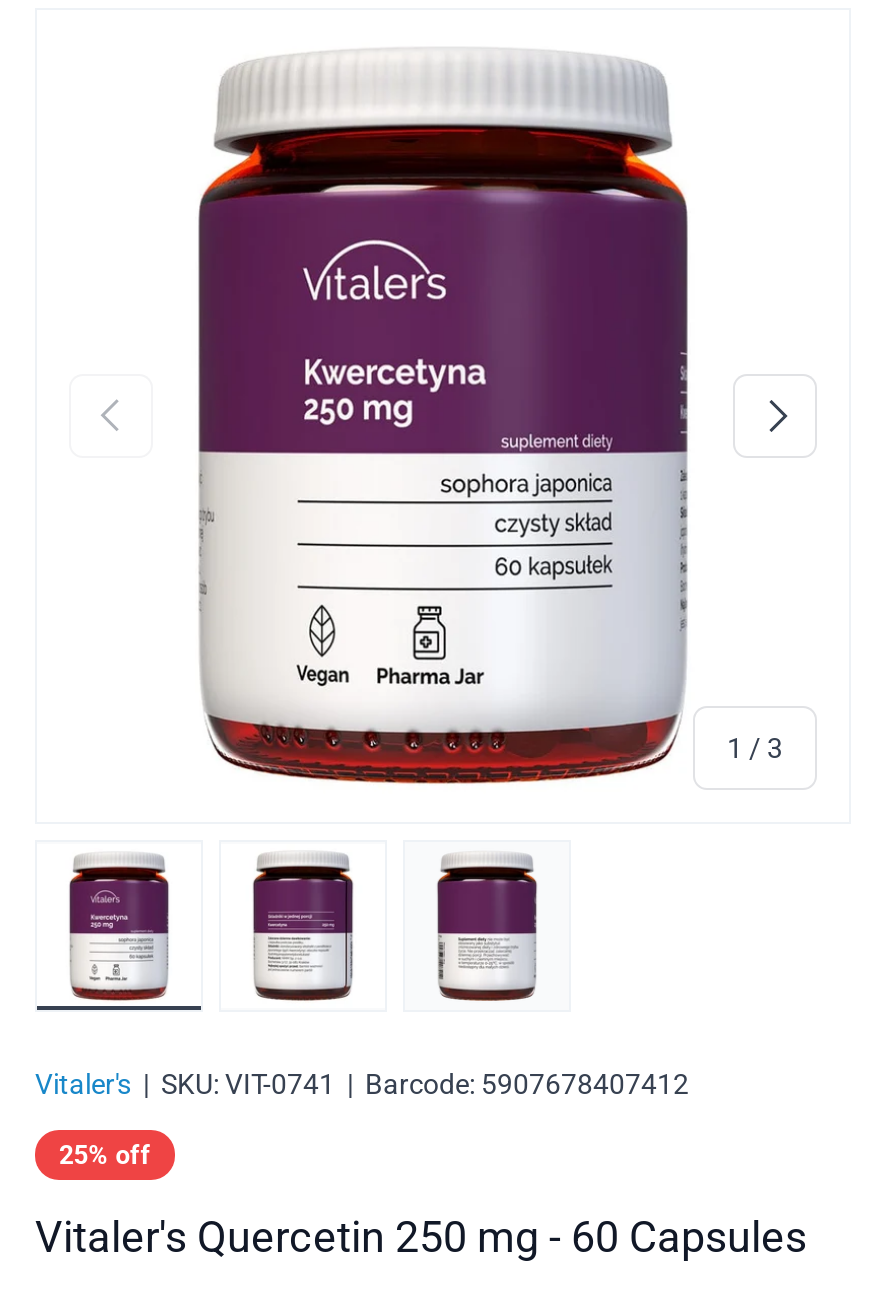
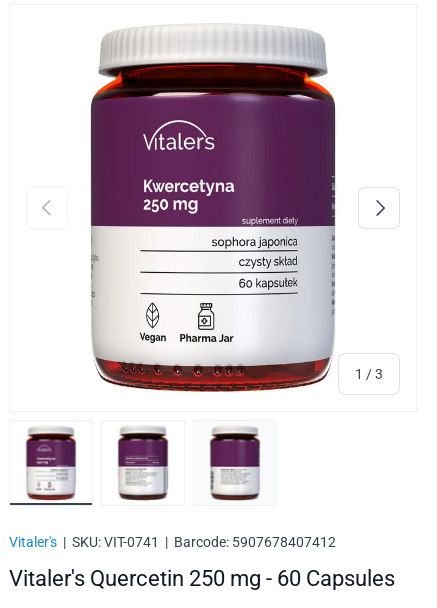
- 25% off
